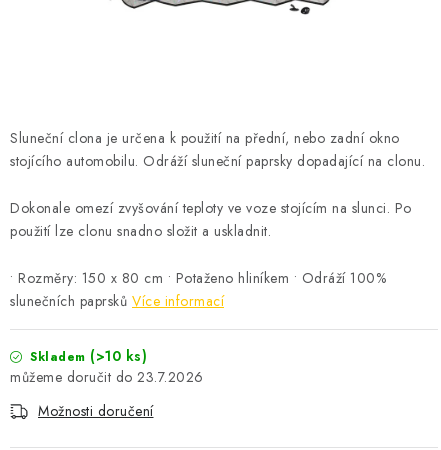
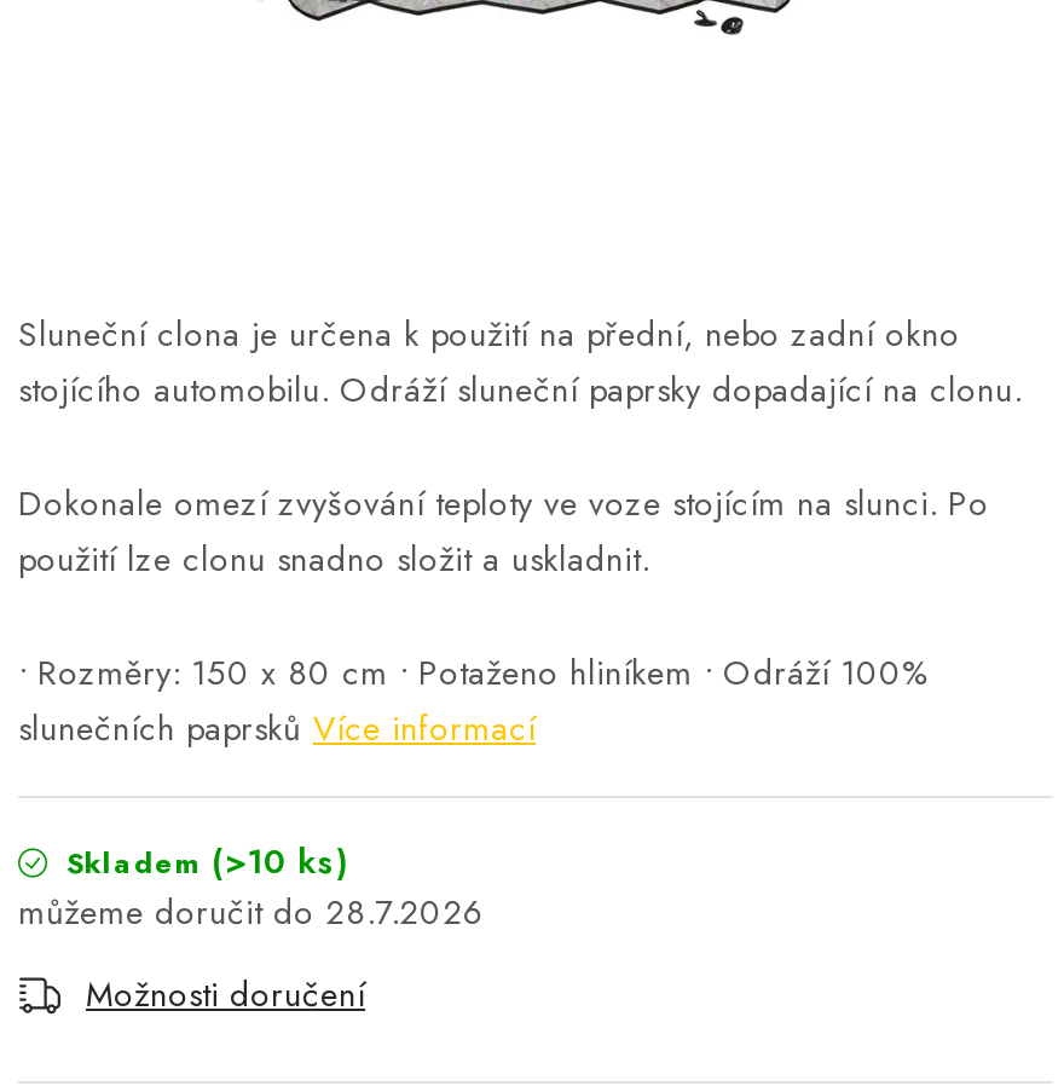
- 23.7.2026
+ 28.7.2026
